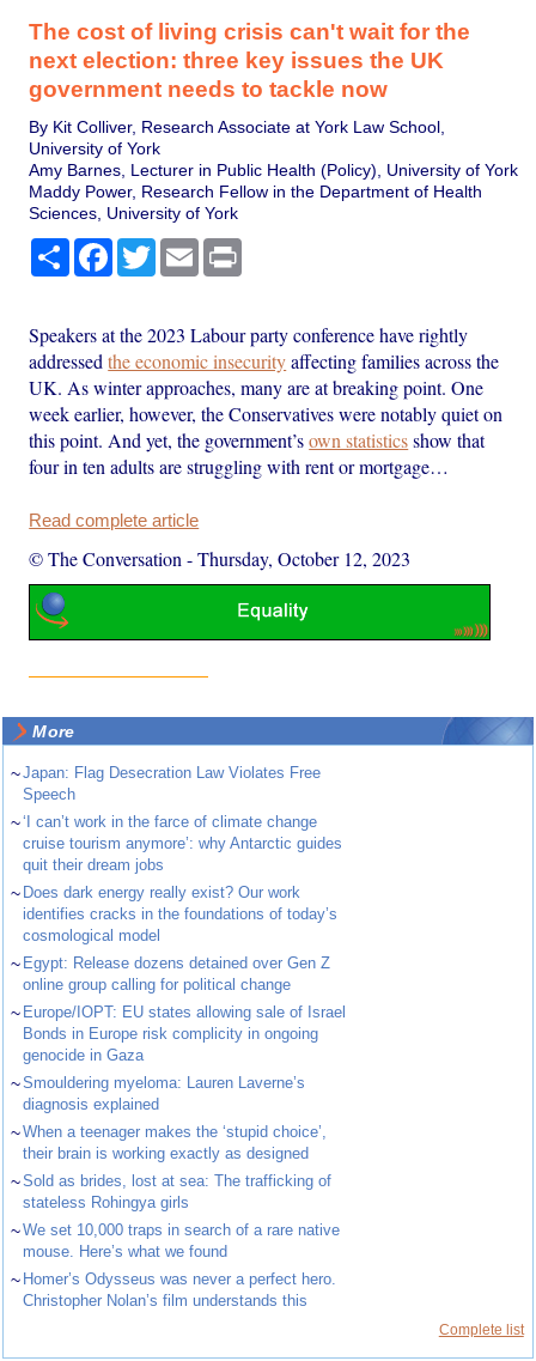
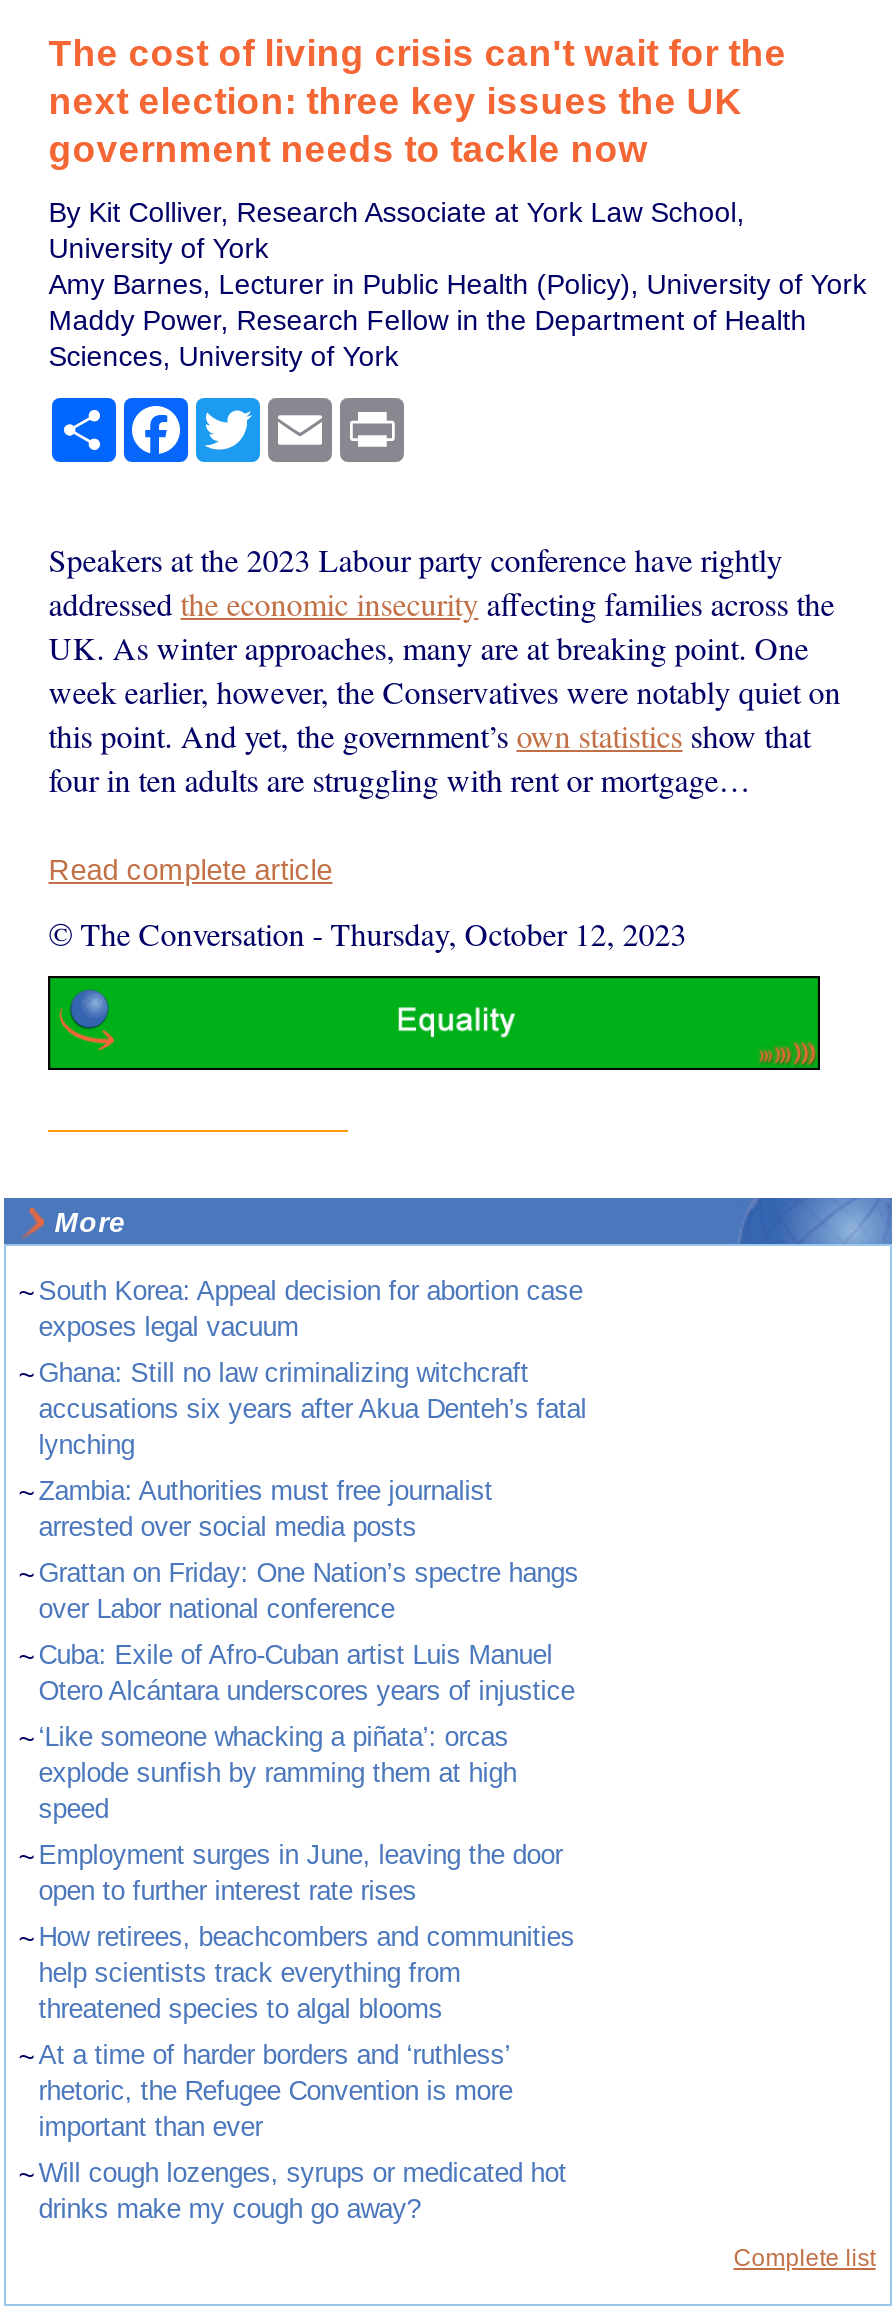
- ~ Japan: Flag Desecration Law Violates Free
- Speech
+ ~ South Korea: Appeal decision for abortion case
+ exposes legal vacuum

- ~ ‘I can’t work in the farce of climate change
- cruise tourism anymore’: why Antarctic guides
- quit their dream jobs
+ ~ Ghana: Still no law criminalizing witchcraft
+ accusations six years after Akua Denteh’s fatal
+ lynching

- ~ Does dark energy really exist? Our work
- identifies cracks in the foundations of today’s
- cosmological model
+ ~ Zambia: Authorities must free journalist
+ arrested over social media posts

- ~ Egypt: Release dozens detained over Gen Z
- online group calling for political change
+ ~ Grattan on Friday: One Nation’s spectre hangs
+ over Labor national conference

- ~ Europe/IOPT: EU states allowing sale of Israel
- Bonds in Europe risk complicity in ongoing
- genocide in Gaza
+ ~ Cuba: Exile of Afro-Cuban artist Luis Manuel
+ Otero Alcántara underscores years of injustice

- ~ Smouldering myeloma: Lauren Laverne’s
- diagnosis explained
+ ~ ‘Like someone whacking a piñata’: orcas
+ explode sunfish by ramming them at high
+ speed

- ~ When a teenager makes the ‘stupid choice’,
- their brain is working exactly as designed
+ ~ Employment surges in June, leaving the door
+ open to further interest rate rises

- ~ Sold as brides, lost at sea: The trafficking of
- stateless Rohingya girls
+ ~ How retirees, beachcombers and communities
+ help scientists track everything from
+ threatened species to algal blooms

- ~ We set 10,000 traps in search of a rare native
- mouse. Here’s what we found
+ ~ At a time of harder borders and ‘ruthless’
+ rhetoric, the Refugee Convention is more
+ important than ever

- ~ Homer’s Odysseus was never a perfect hero.
- Christopher Nolan’s film understands this
+ ~ Will cough lozenges, syrups or medicated hot
+ drinks make my cough go away?
